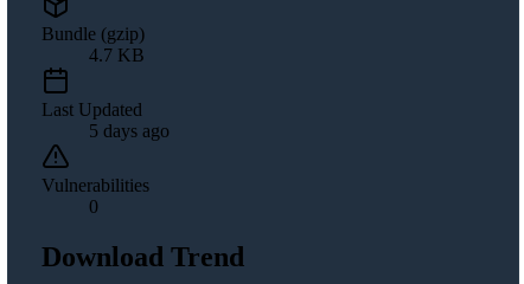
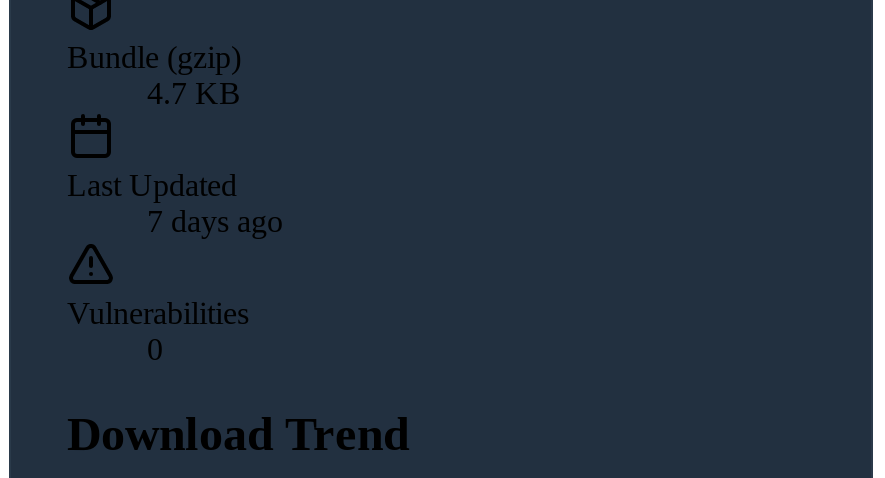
- 5 days ago
+ 7 days ago
